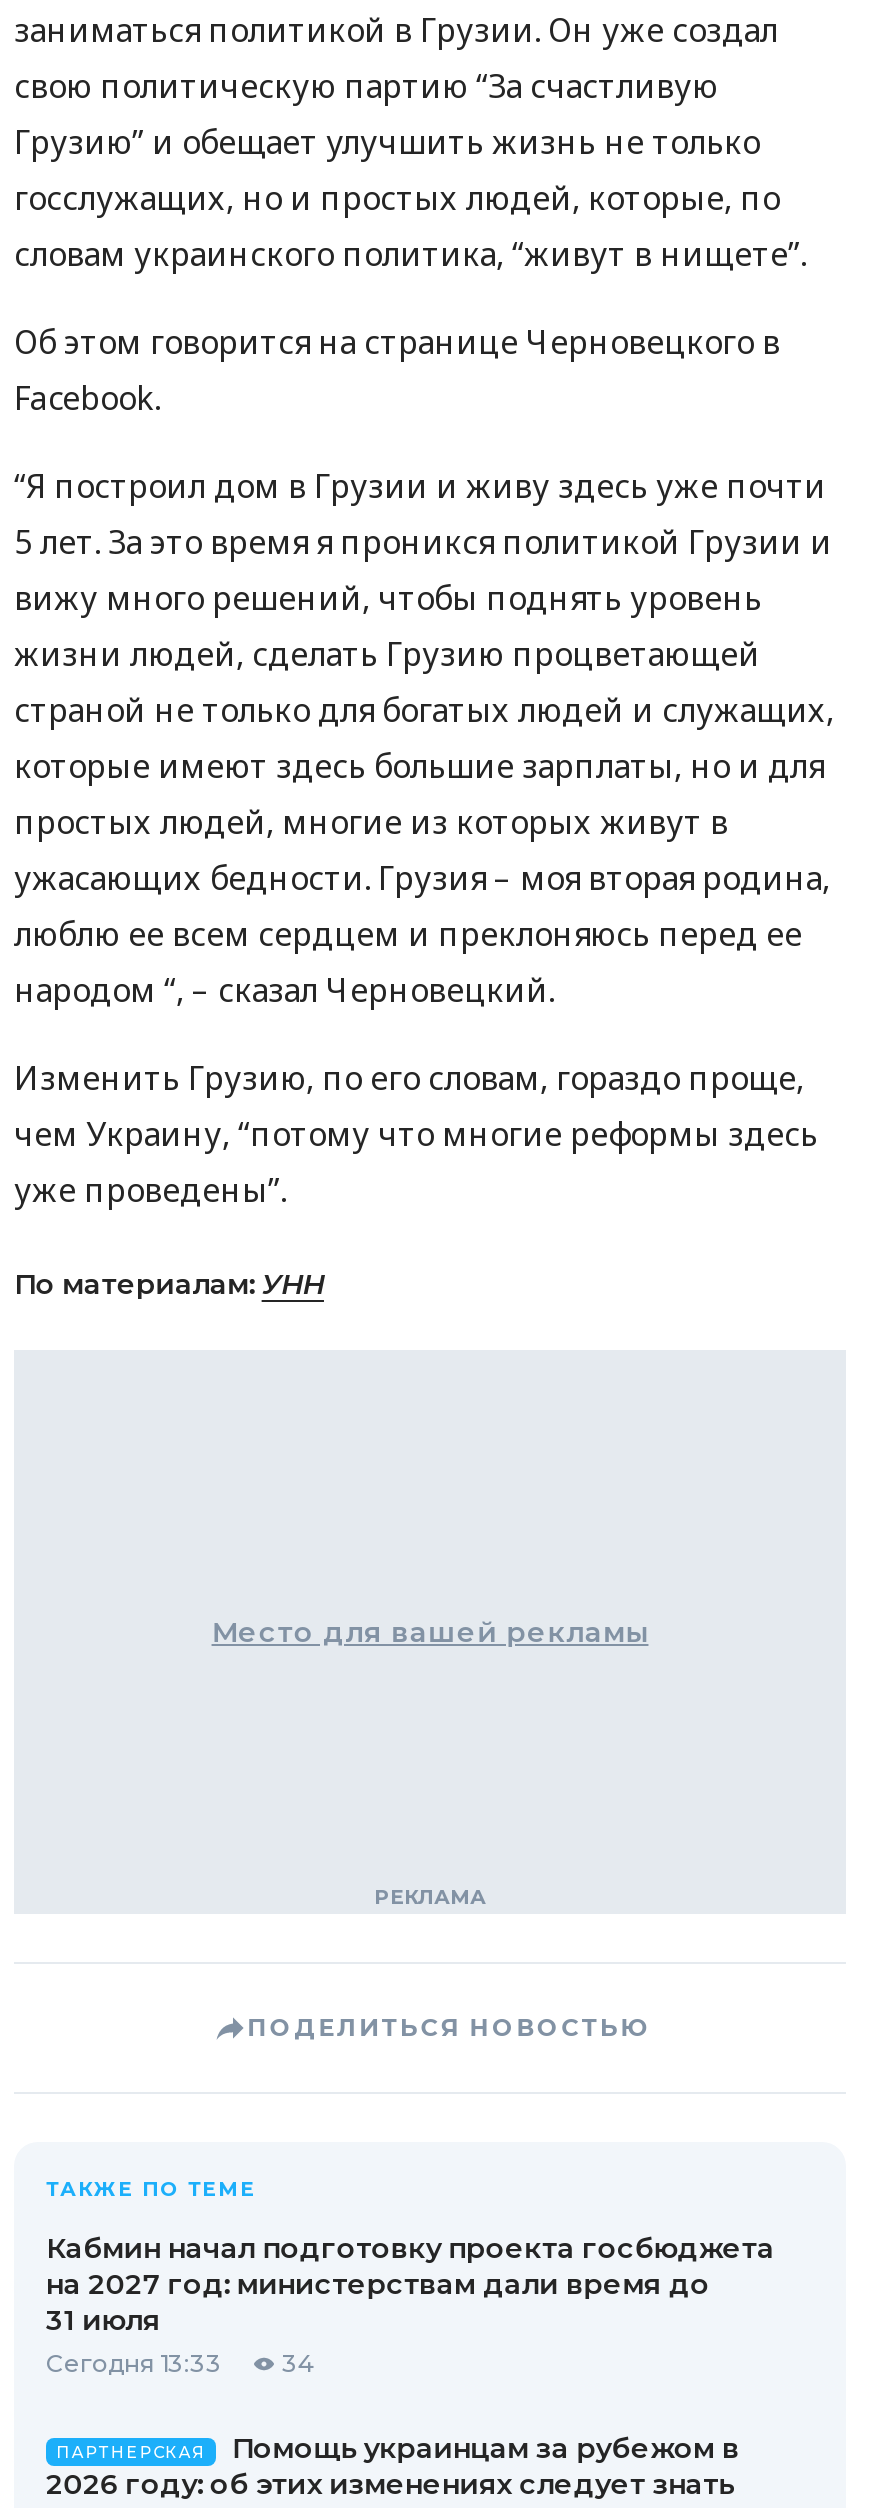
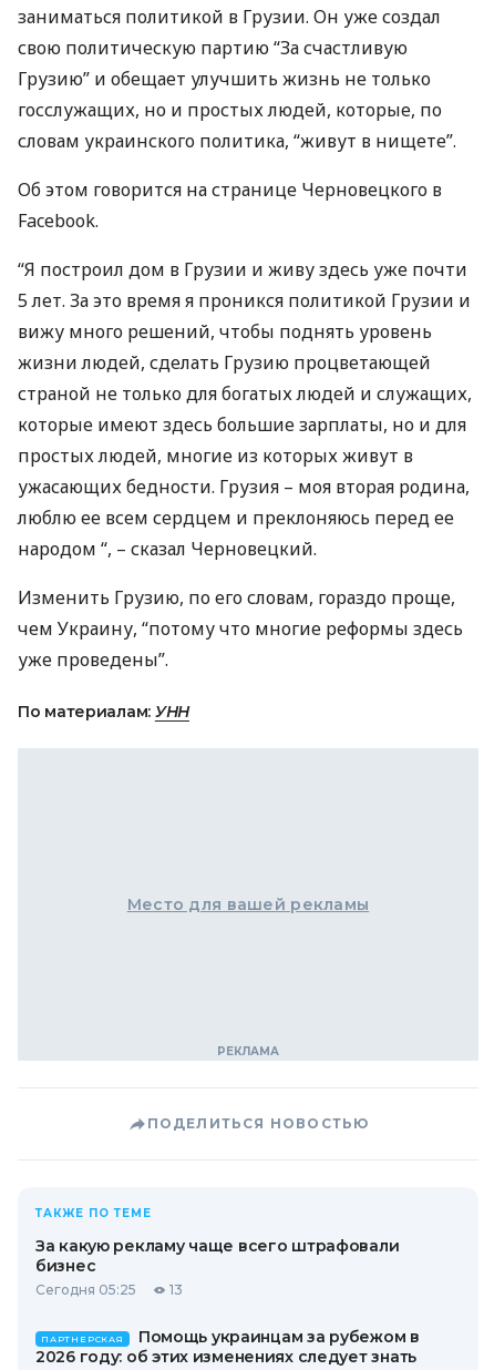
- Кабмин начал подготовку проекта госбюджета
- на 2027 год: министерствам дали время до
- 31 июля
- Сегодня 13:33
- 34
+ За какую рекламу чаще всего штрафовали
+ бизнес
+ Сегодня 05:25
+ 13
